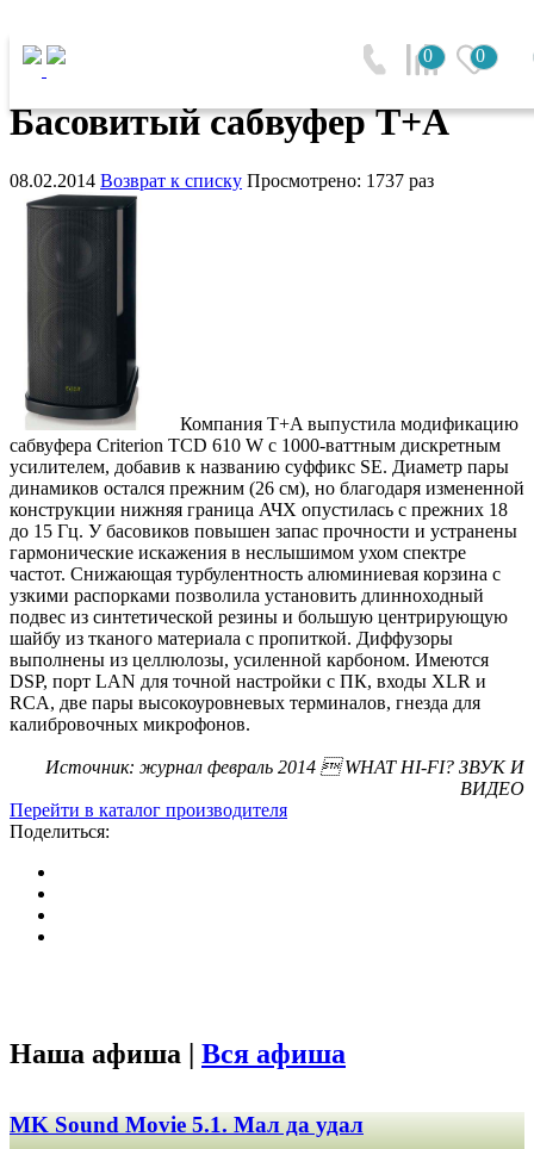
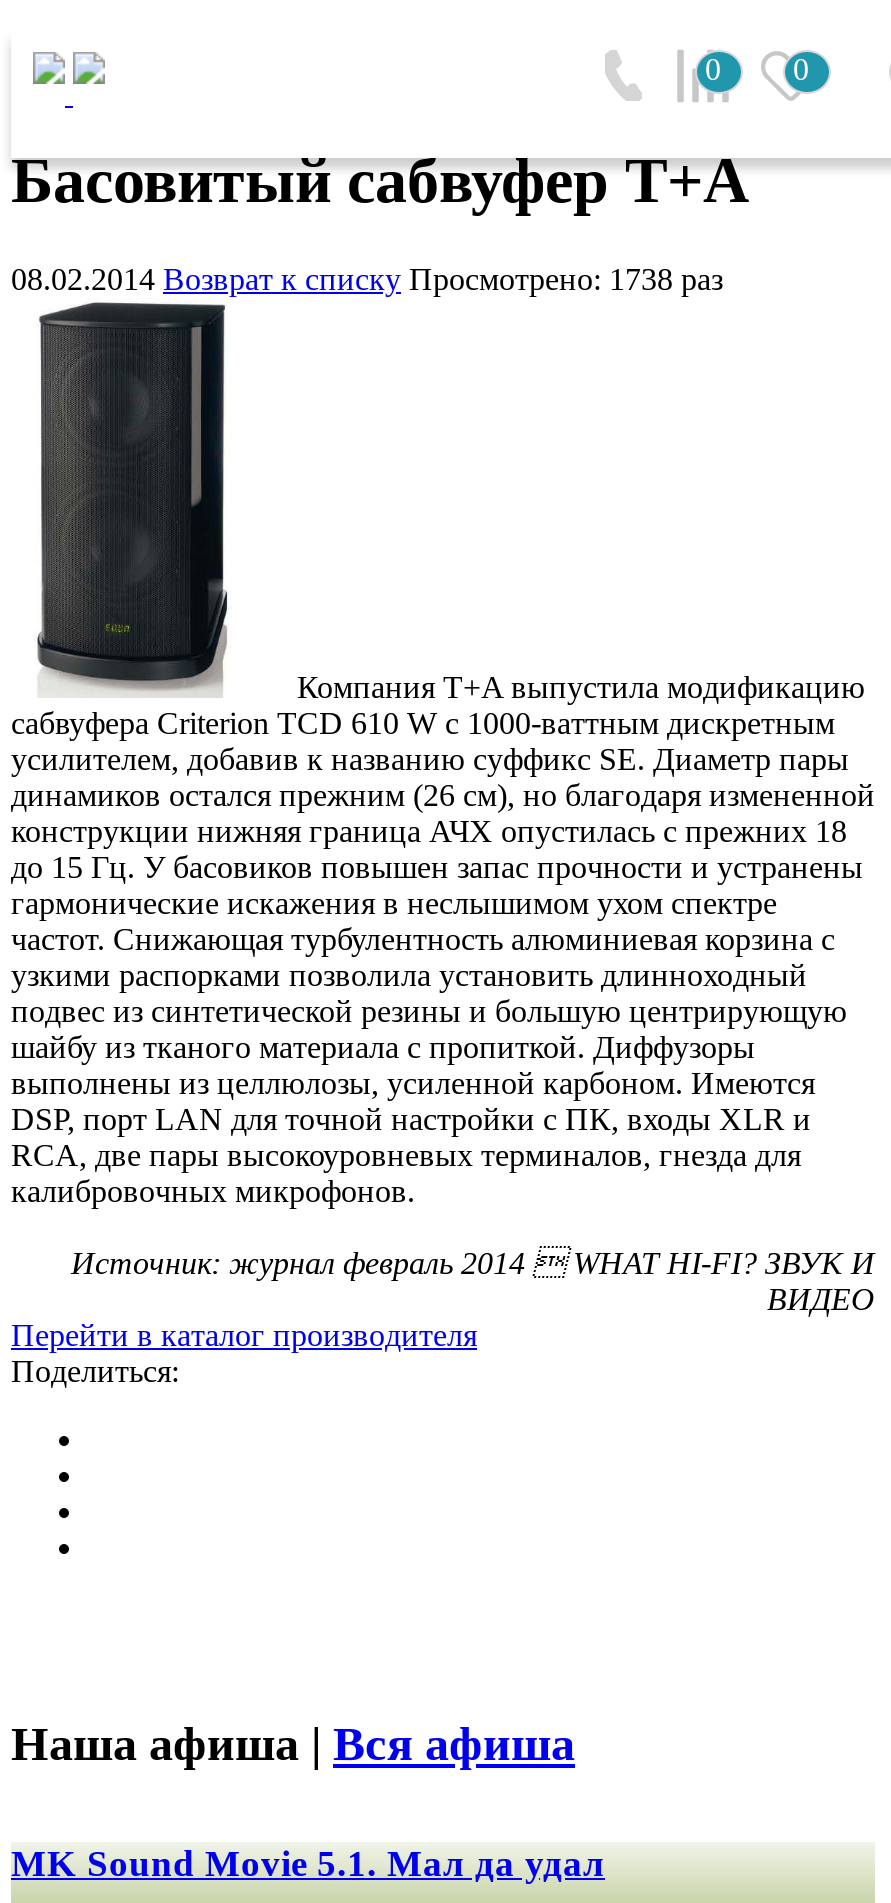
- 08.02.2014 Возврат к списку Просмотрено: 1737 раз
+ 08.02.2014 Возврат к списку Просмотрено: 1738 раз
